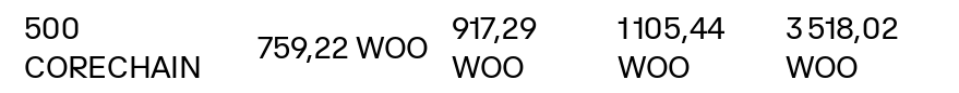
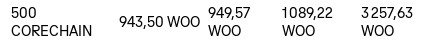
- 759,22 WOO
- 917,29
+ 943,50 WOO 949,57

- 1 105,44
+ 1 089,22

- 3 518,02
+ 3 257,63
